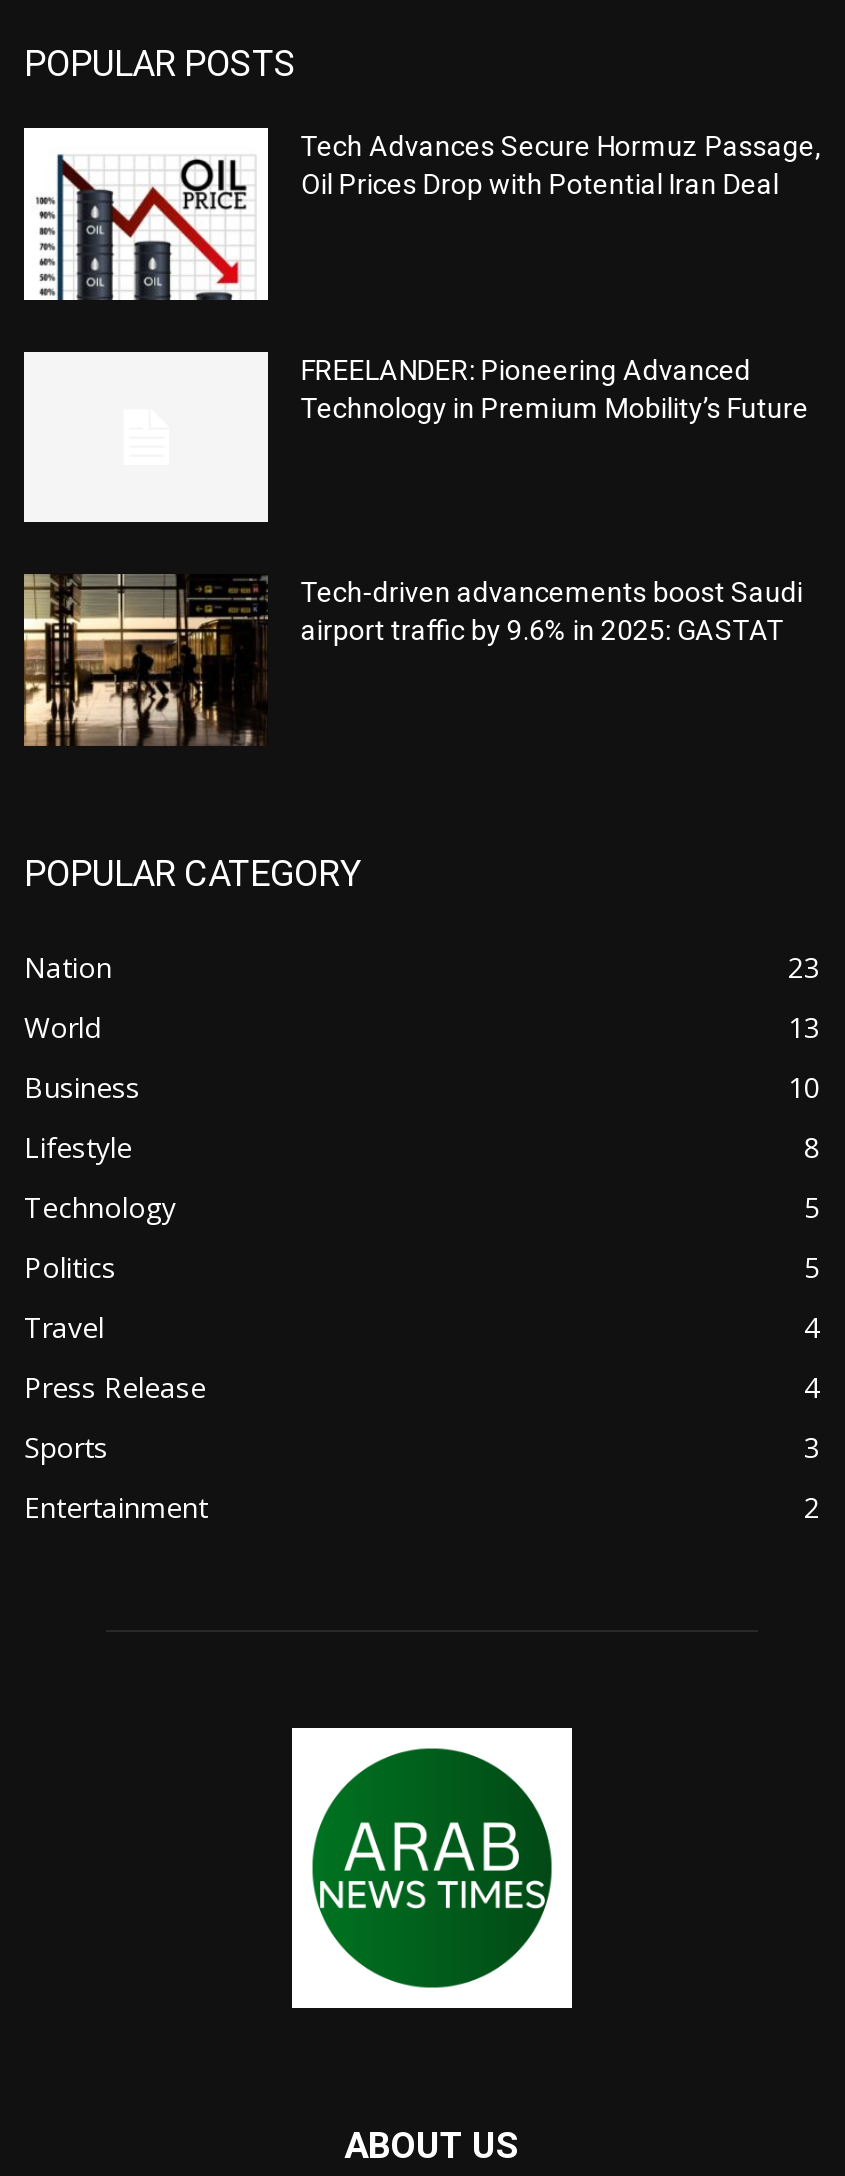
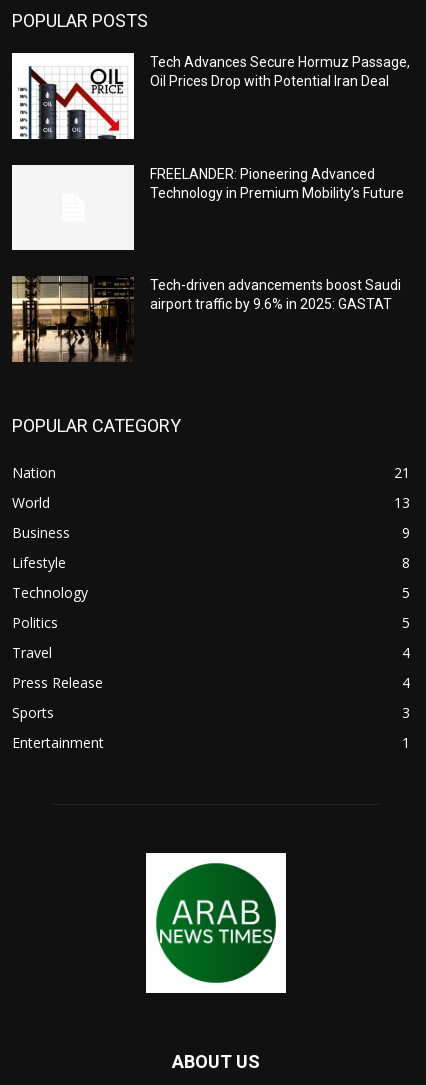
- 23
+ 21

- 10
+ 9

- 2
+ 1
